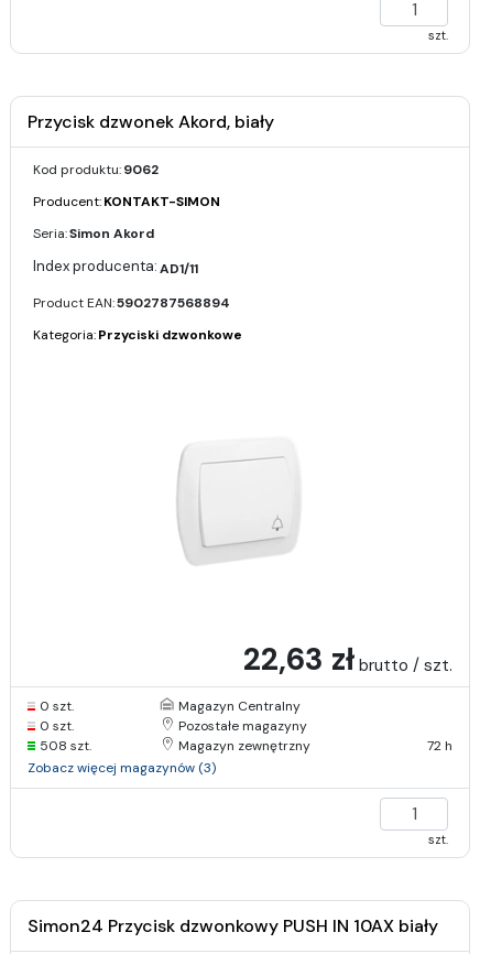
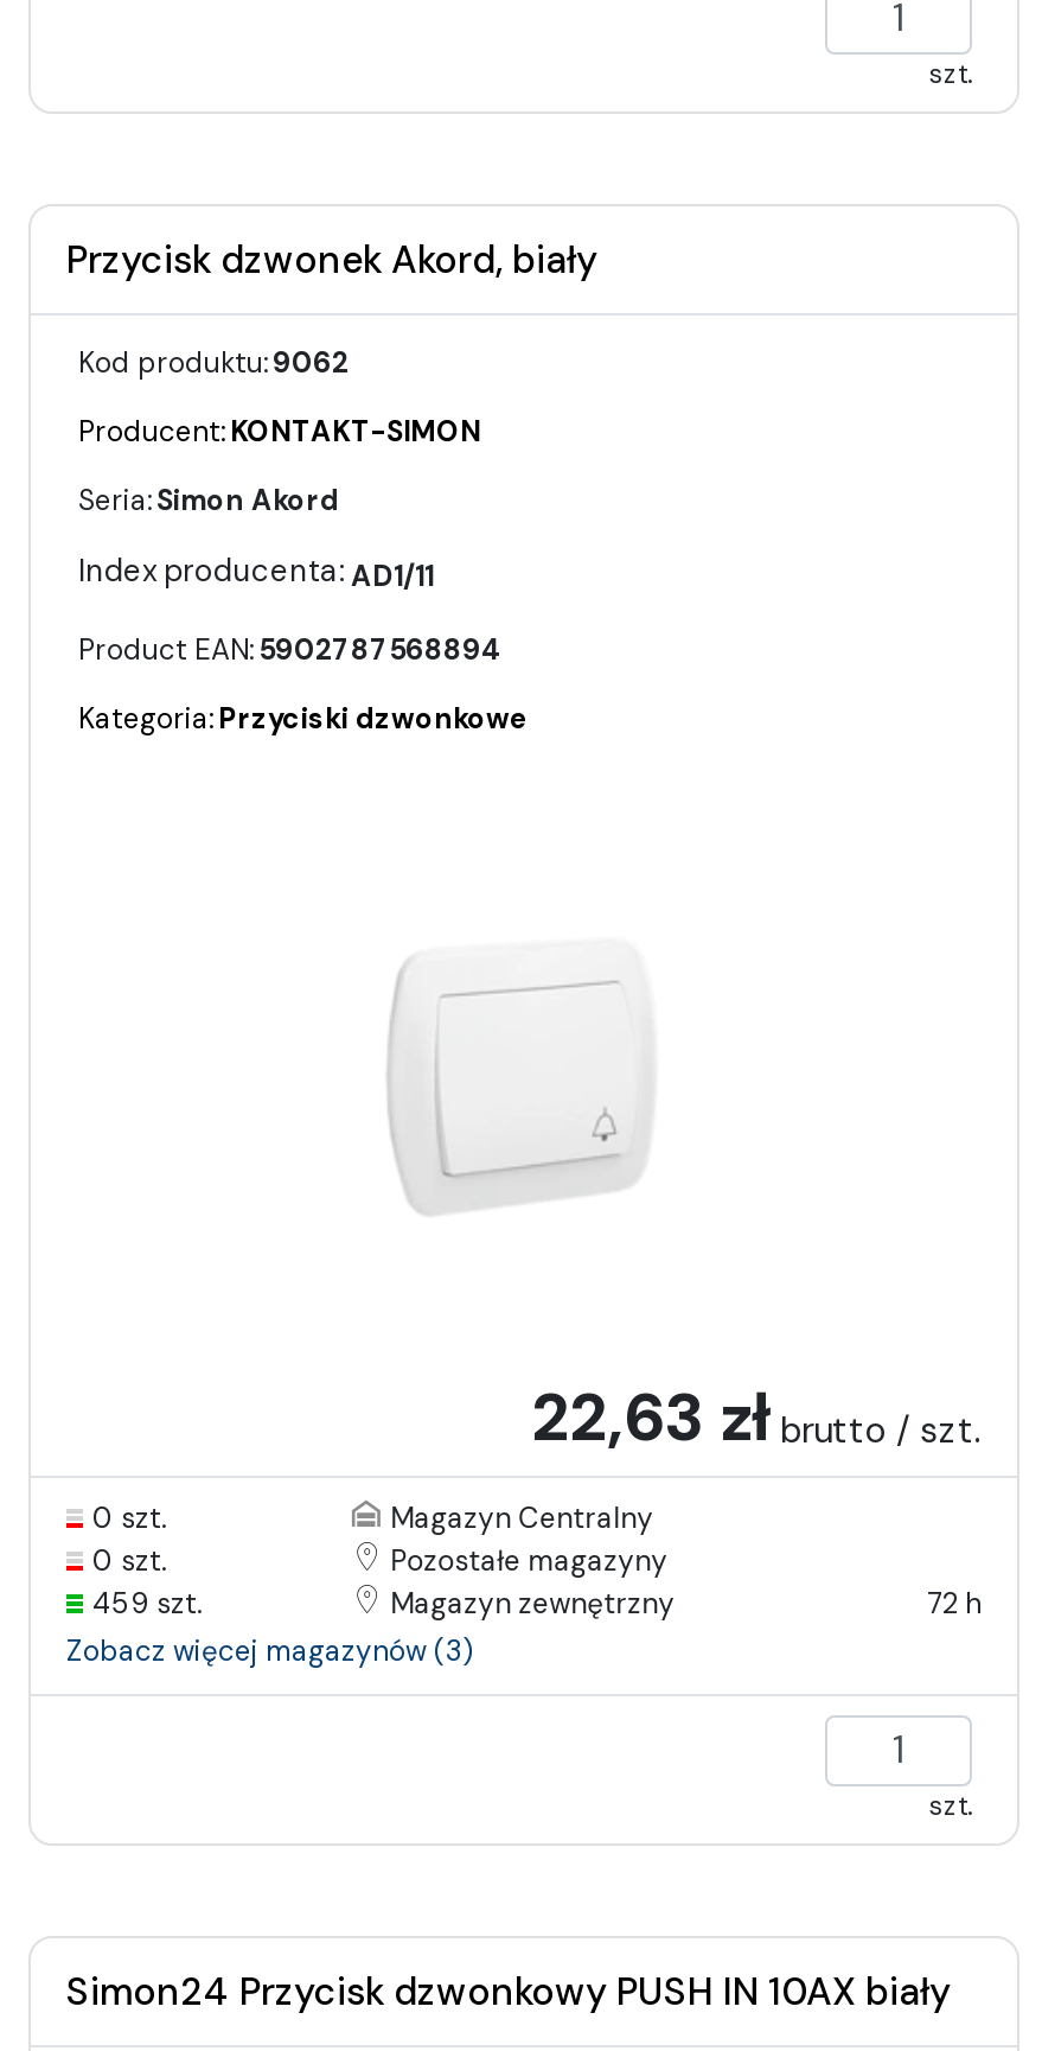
- 508 szt.
+ 459 szt.
